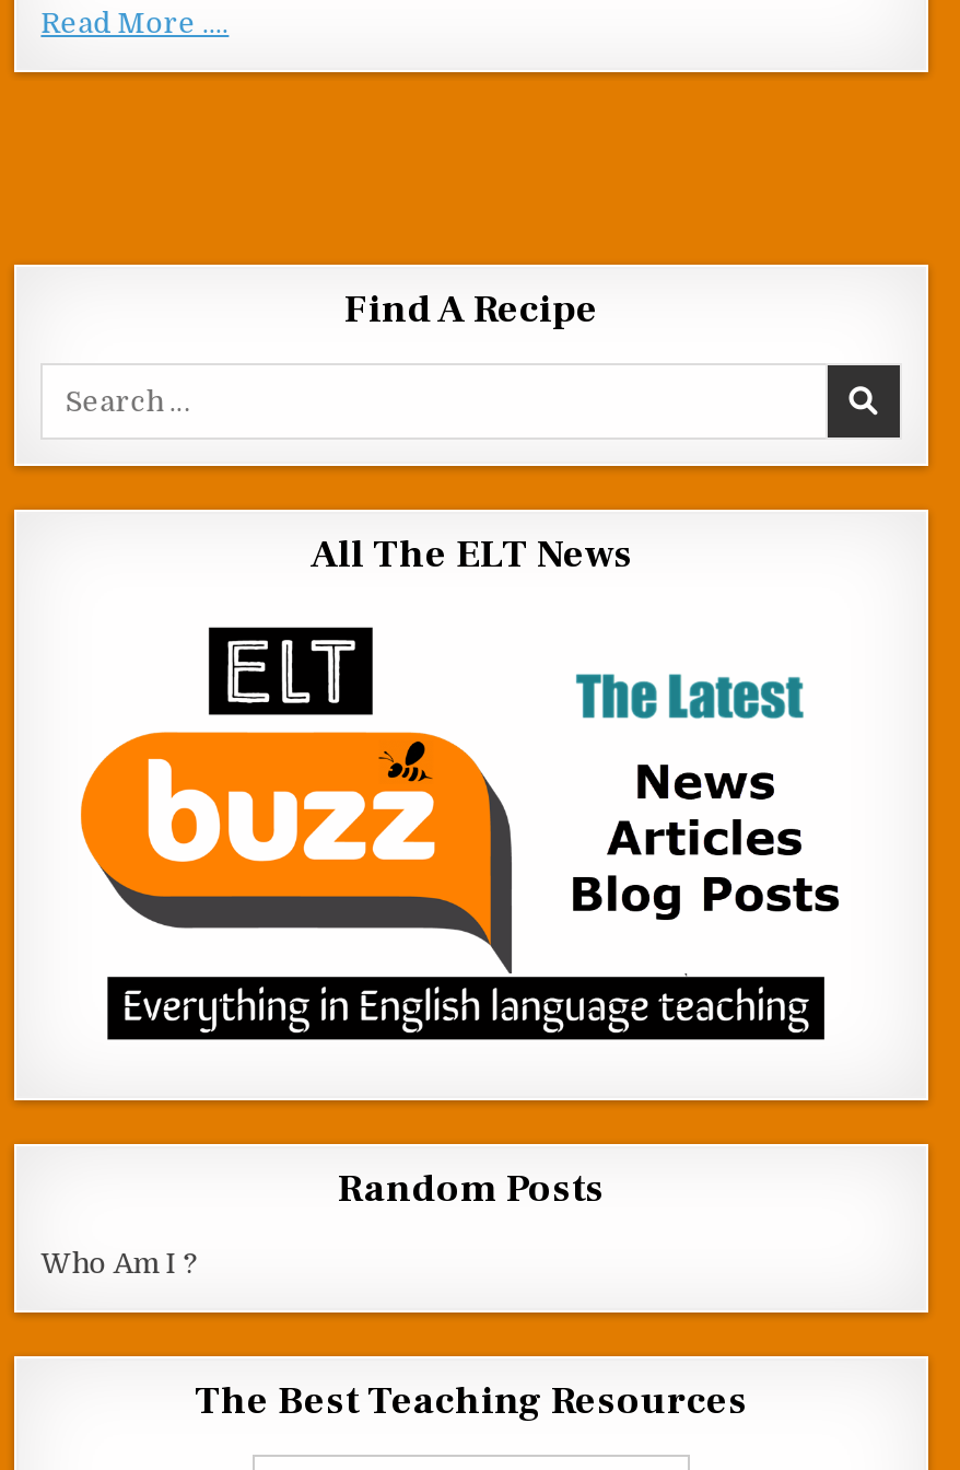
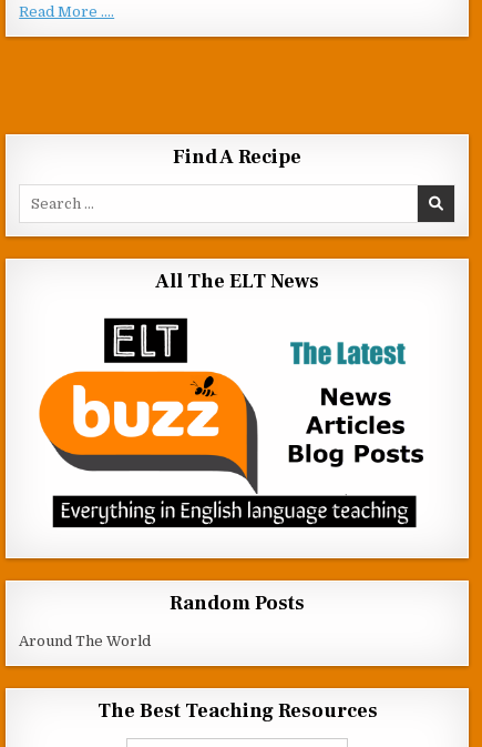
- Who Am I ?
+ Around The World
